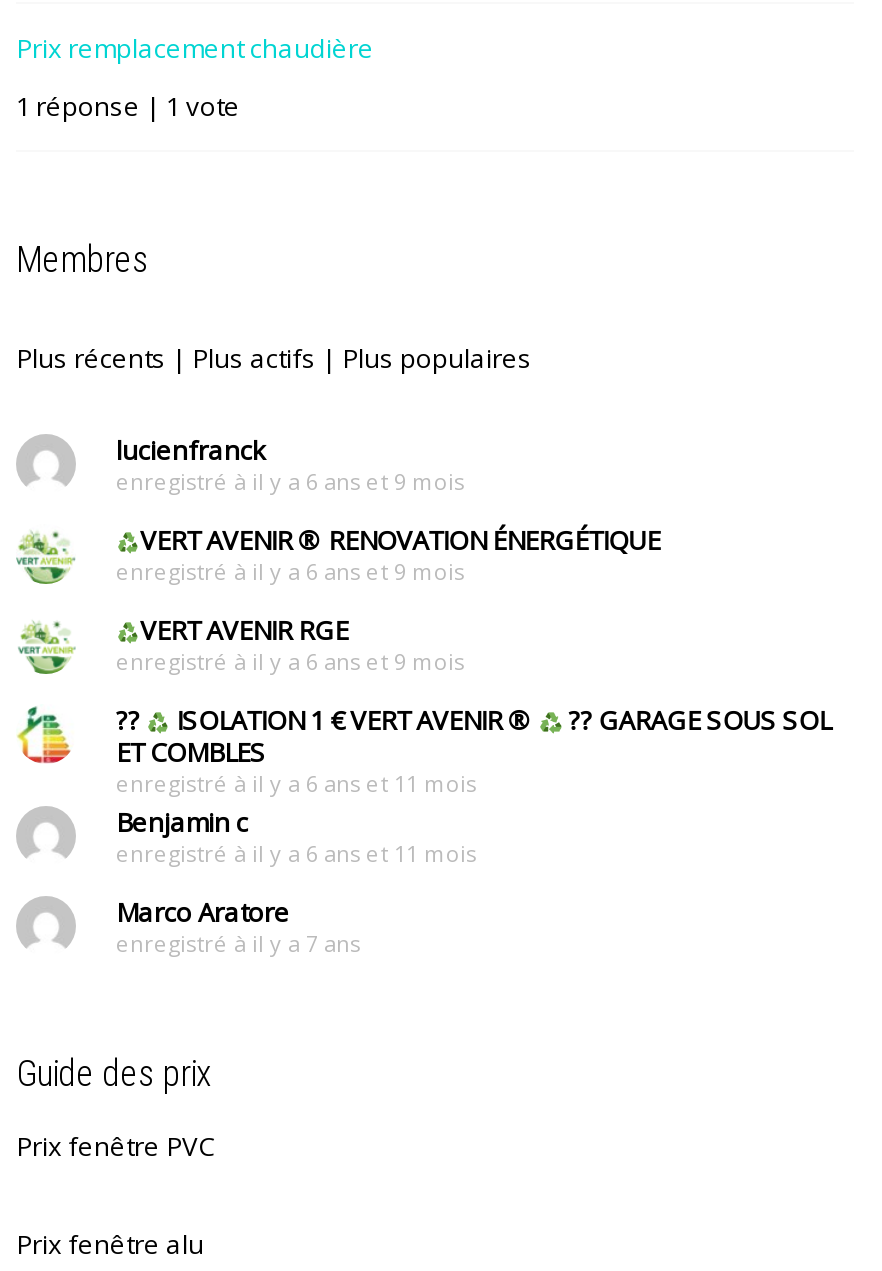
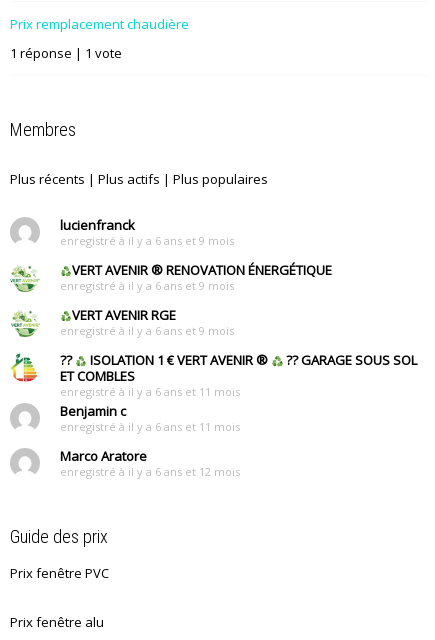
- enregistré à il y a 7 ans
+ enregistré à il y a 6 ans et 12 mois
